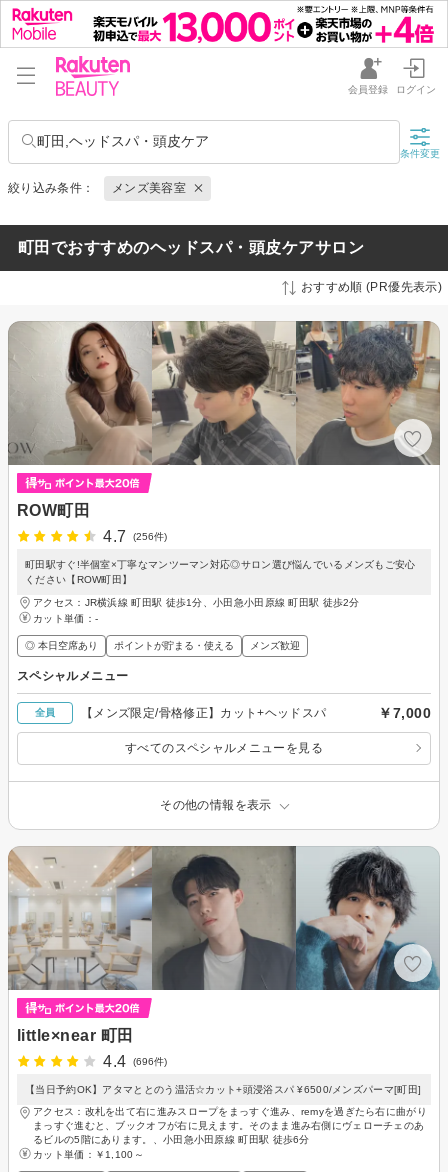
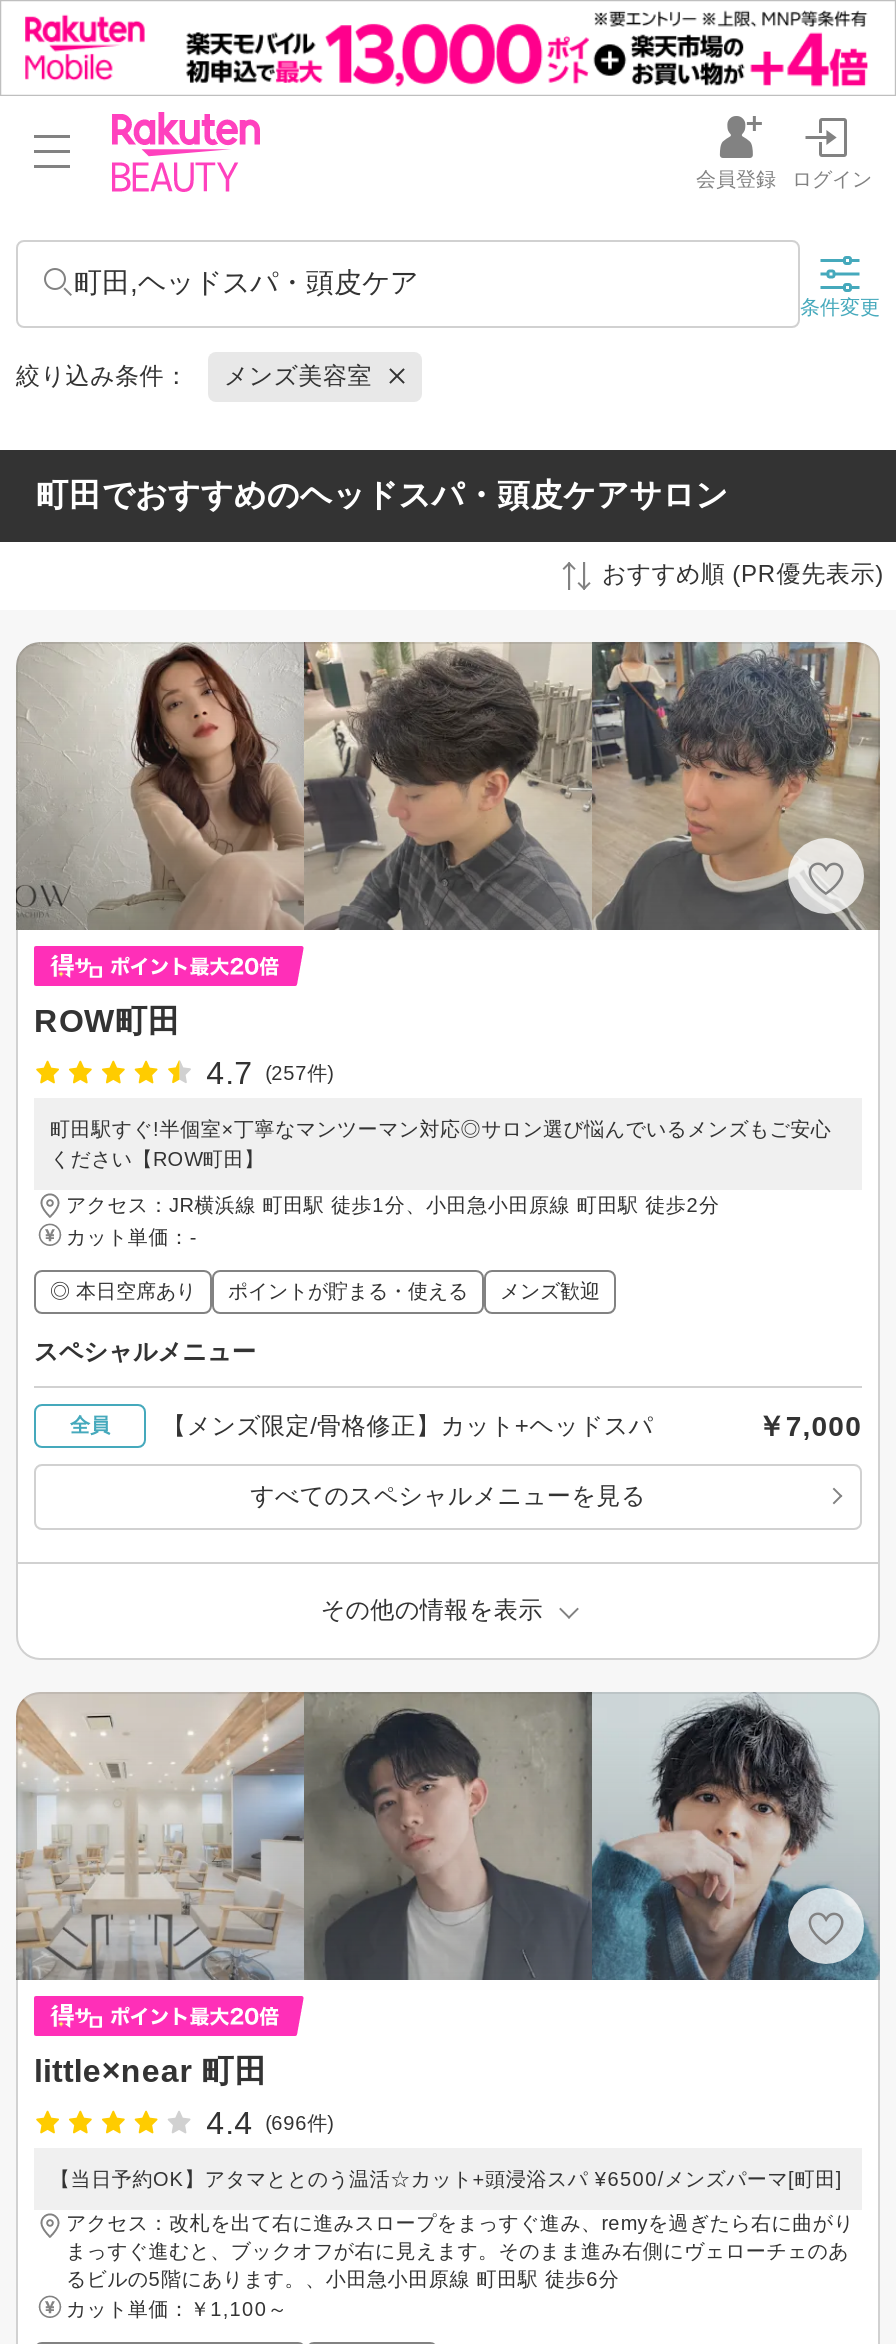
- 4.7 (256件)
+ 4.7 (257件)
